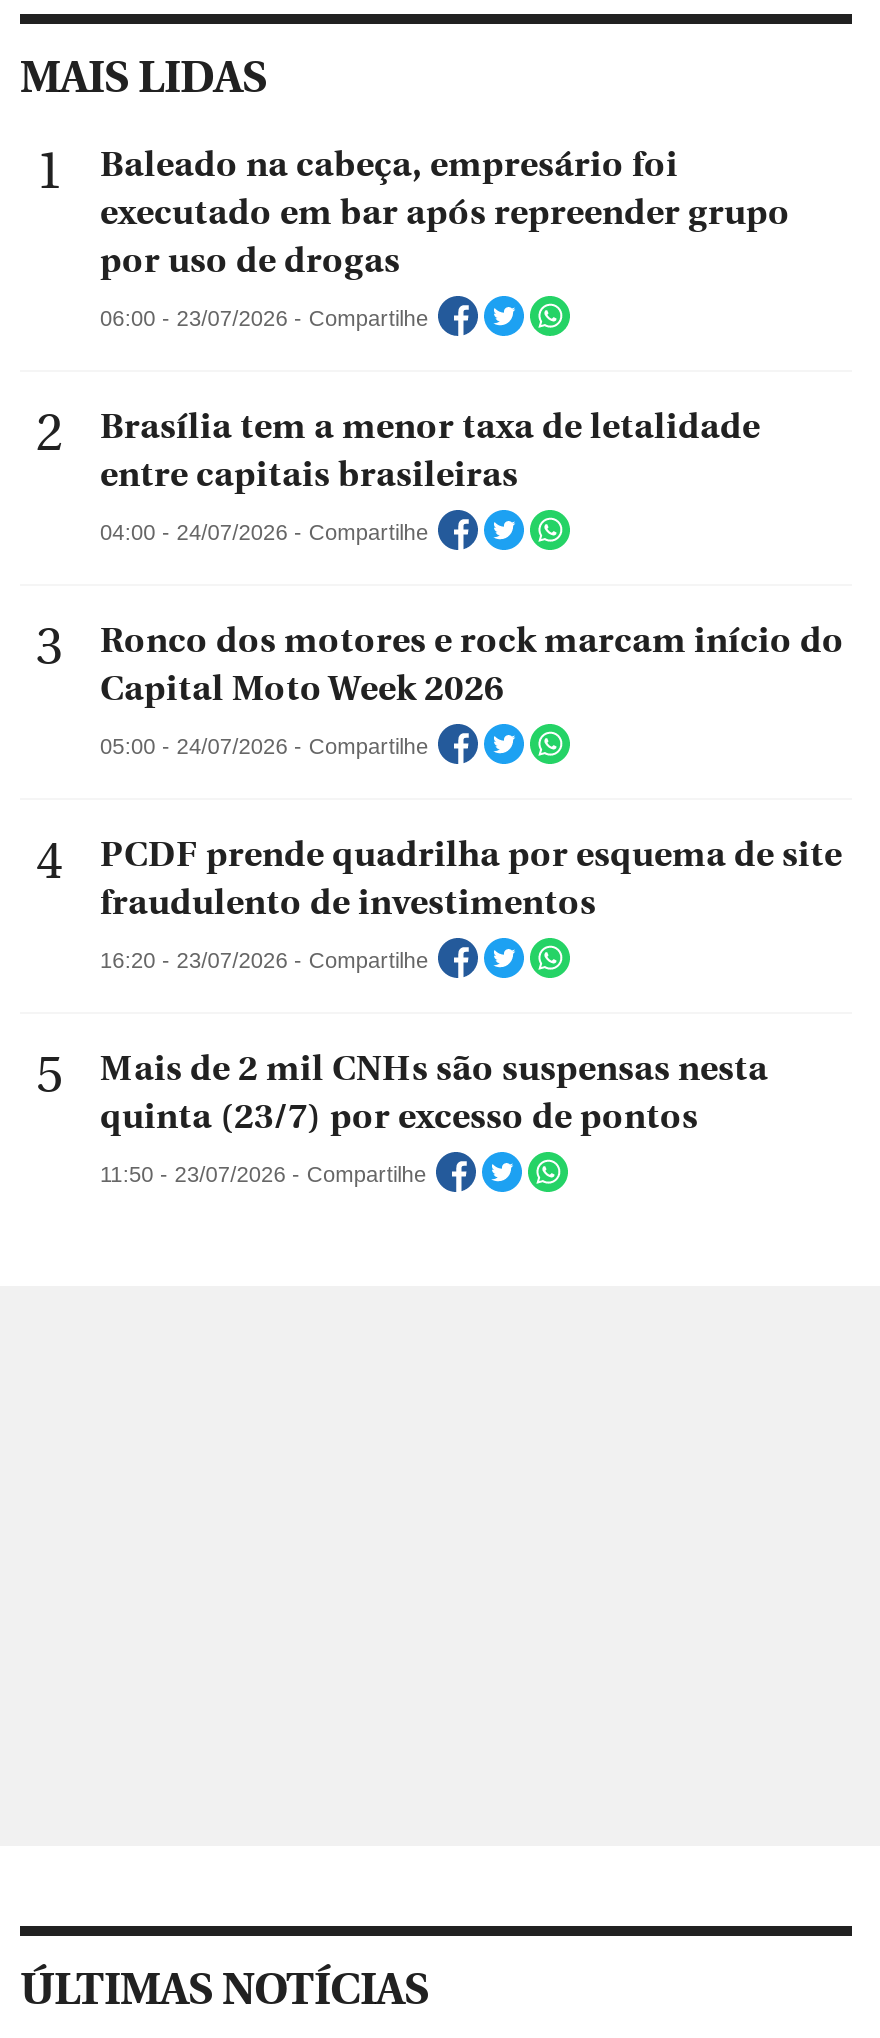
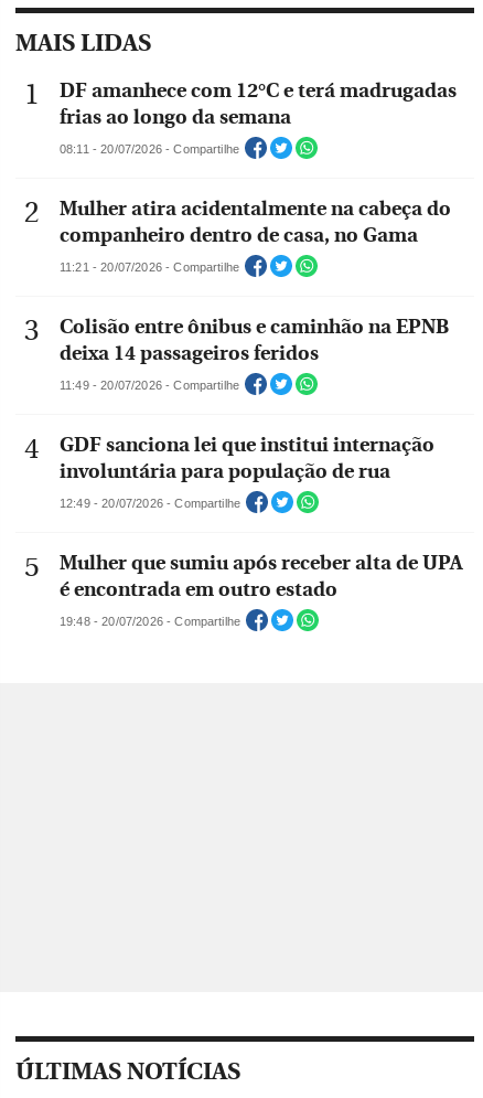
- Baleado na cabeça, empresário foi
- executado em bar após repreender grupo
- por uso de drogas
+ DF amanhece com 12°C e terá madrugadas
+ frias ao longo da semana

- 06:00 - 23/07/2026 - Compartilhe
+ 08:11 - 20/07/2026 - Compartilhe

- Brasília tem a menor taxa de letalidade
- entre capitais brasileiras
+ Mulher atira acidentalmente na cabeça do
+ companheiro dentro de casa, no Gama

- 04:00 - 24/07/2026 - Compartilhe
+ 11:21 - 20/07/2026 - Compartilhe

- Ronco dos motores e rock marcam início do
- Capital Moto Week 2026
+ Colisão entre ônibus e caminhão na EPNB
+ deixa 14 passageiros feridos

- 05:00 - 24/07/2026 - Compartilhe
+ 11:49 - 20/07/2026 - Compartilhe

- PCDF prende quadrilha por esquema de site
- fraudulento de investimentos
+ GDF sanciona lei que institui internação
+ involuntária para população de rua

- 16:20 - 23/07/2026 - Compartilhe
+ 12:49 - 20/07/2026 - Compartilhe

- Mais de 2 mil CNHs são suspensas nesta
- quinta (23/7) por excesso de pontos
+ Mulher que sumiu após receber alta de UPA
+ é encontrada em outro estado

- 11:50 - 23/07/2026 - Compartilhe
+ 19:48 - 20/07/2026 - Compartilhe
